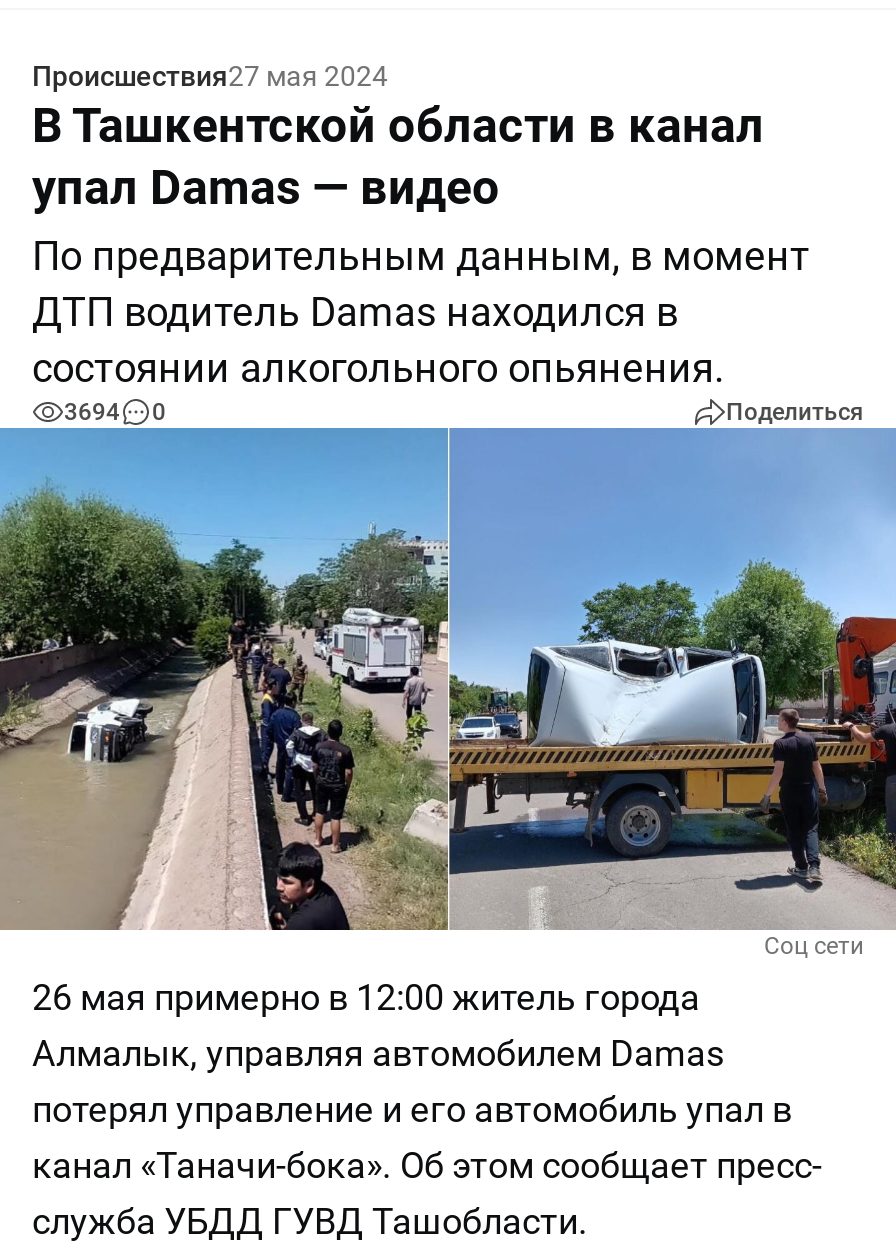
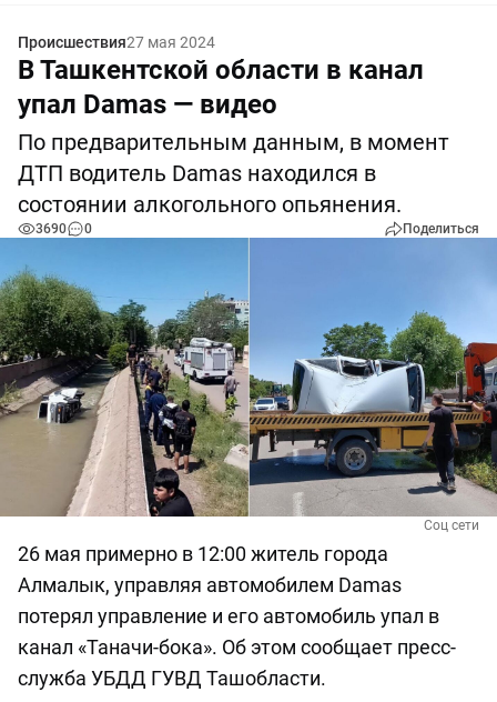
- 3694 0
+ 3690 0
